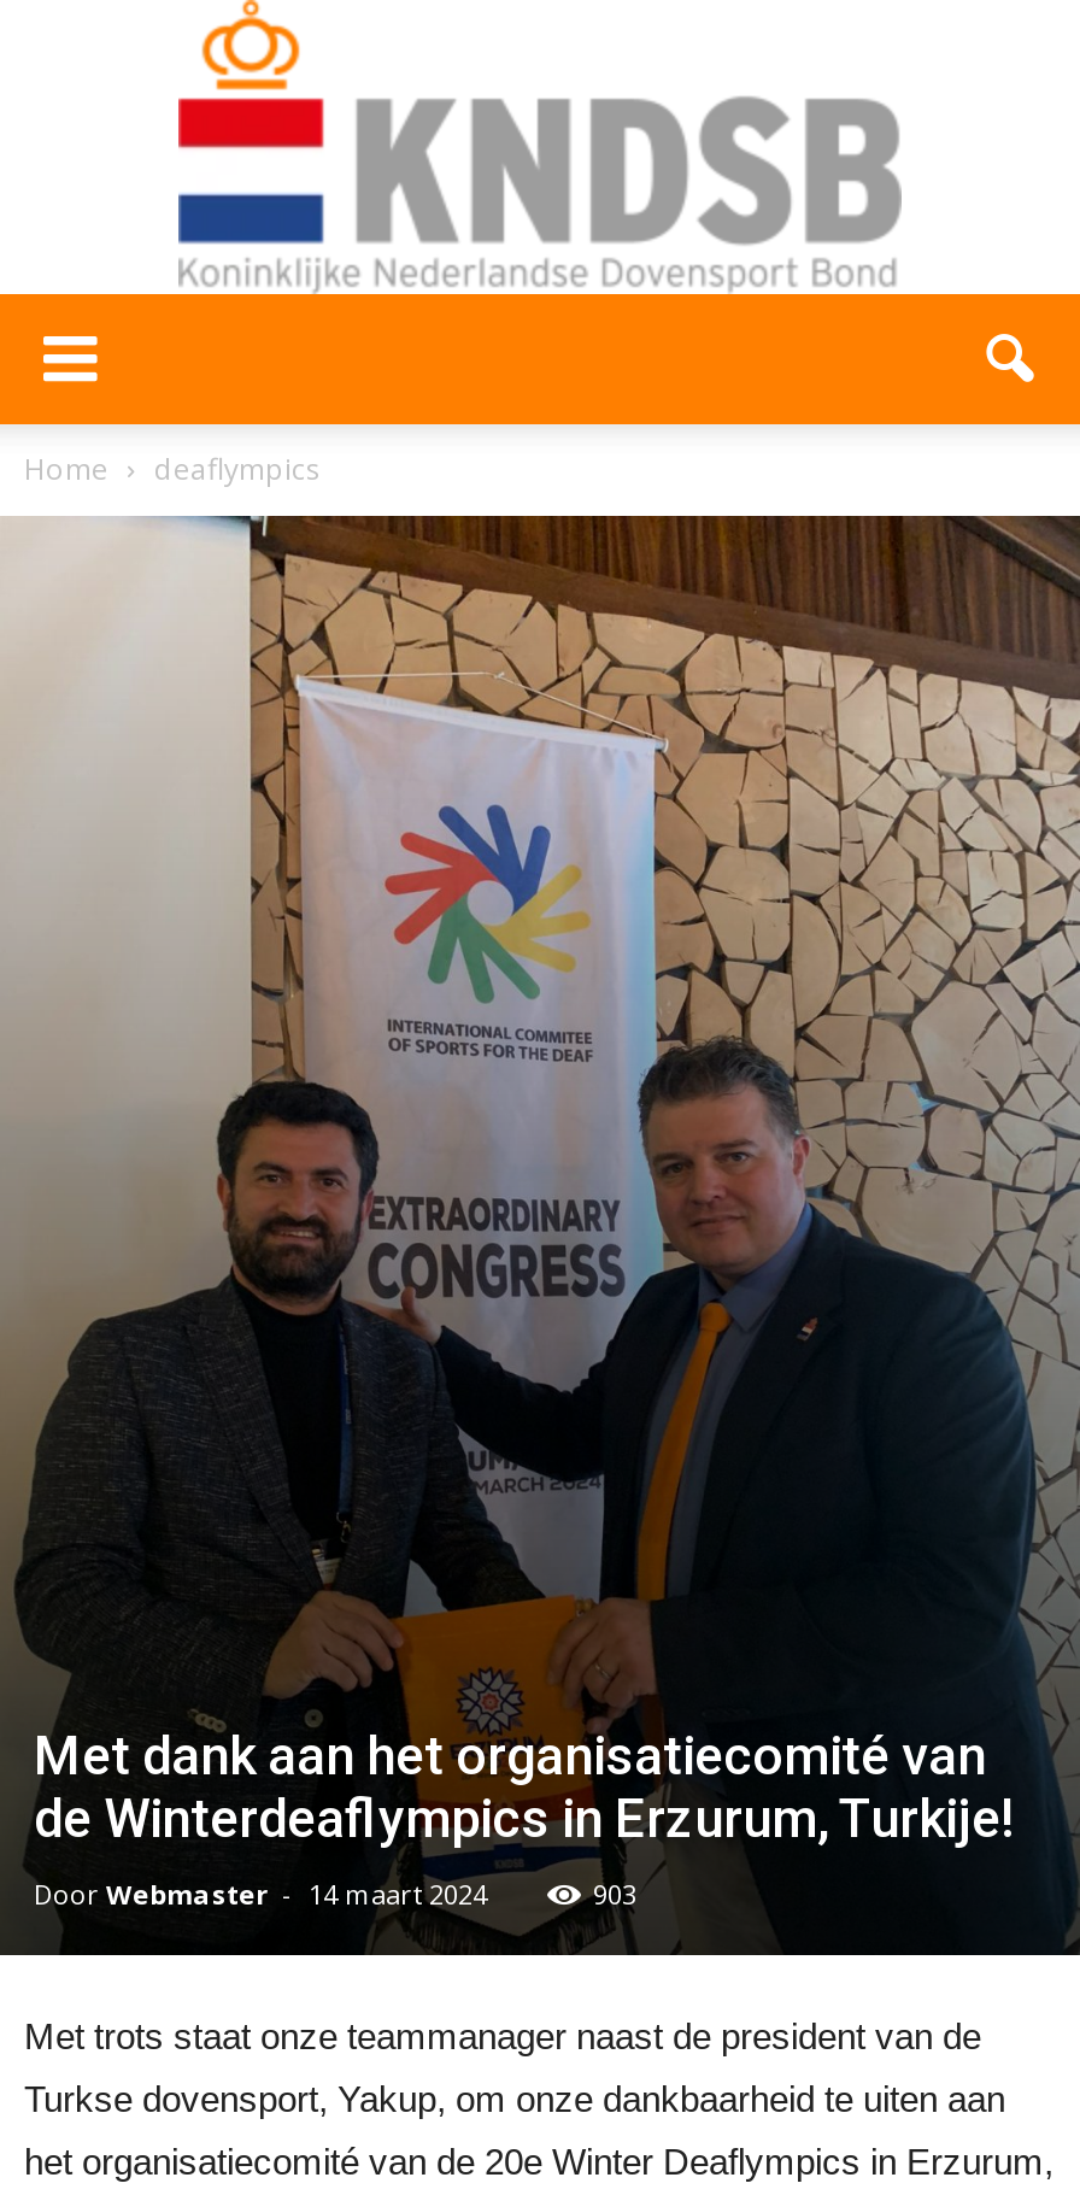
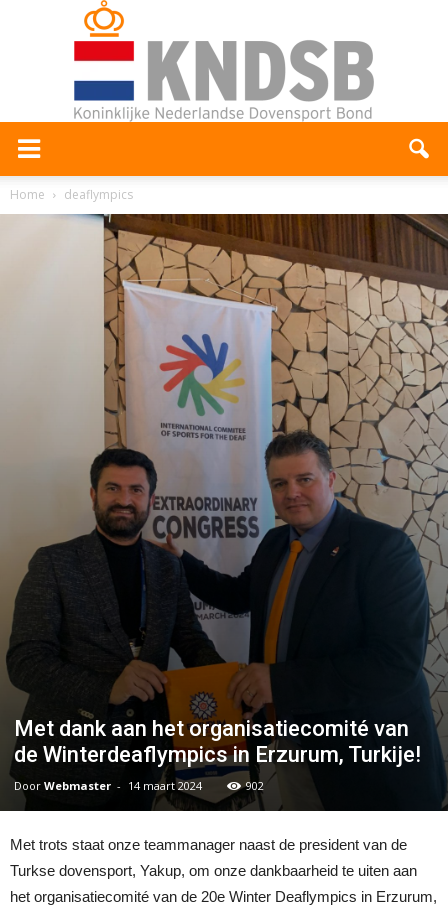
- 903
+ 902
